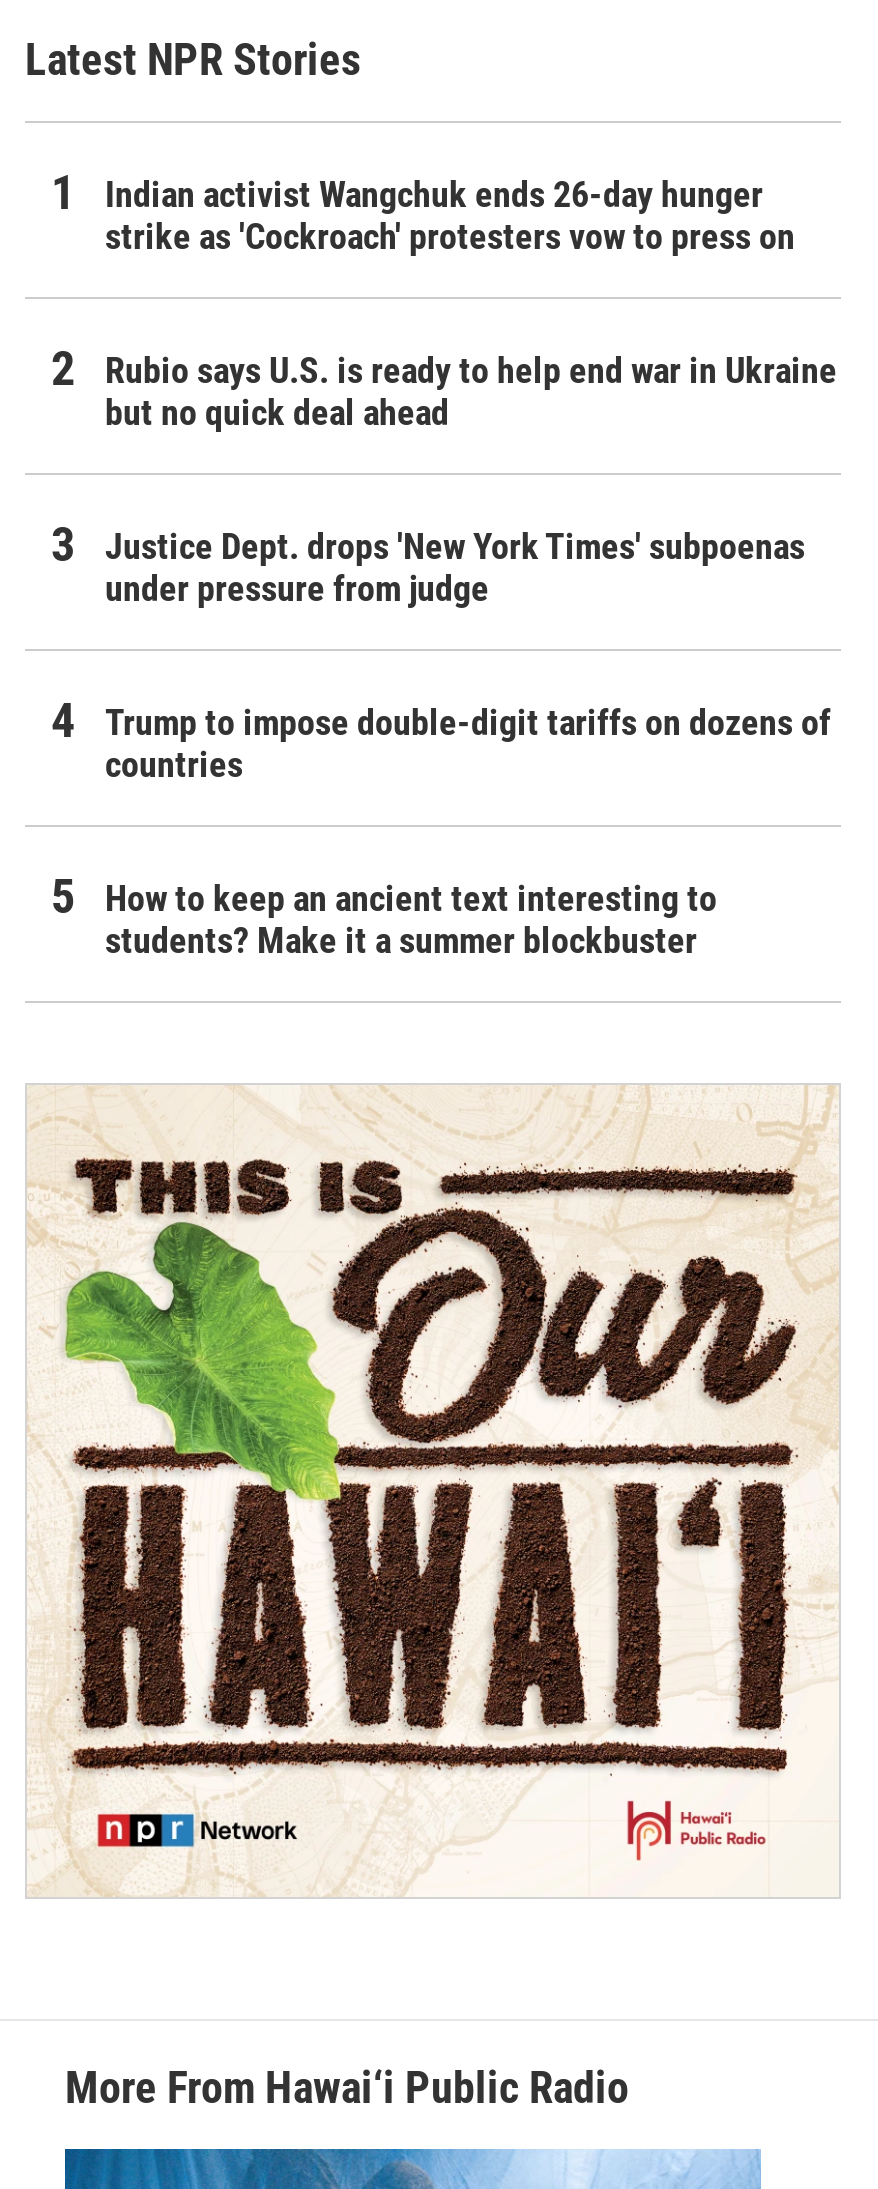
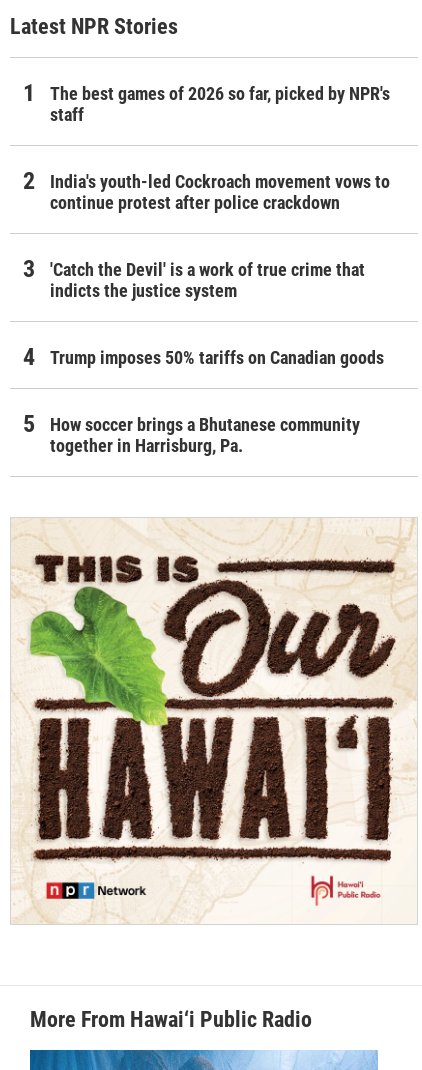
- Indian activist Wangchuk ends 26-day hunger
- strike as 'Cockroach' protesters vow to press on
+ The best games of 2026 so far, picked by NPR's
+ staff

- Rubio says U.S. is ready to help end war in Ukraine
- but no quick deal ahead
+ India's youth-led Cockroach movement vows to
+ continue protest after police crackdown

- Justice Dept. drops 'New York Times' subpoenas
- under pressure from judge
+ 'Catch the Devil' is a work of true crime that
+ indicts the justice system

- Trump to impose double-digit tariffs on dozens of
- countries
+ Trump imposes 50% tariffs on Canadian goods

- How to keep an ancient text interesting to
- students? Make it a summer blockbuster
+ How soccer brings a Bhutanese community
+ together in Harrisburg, Pa.
